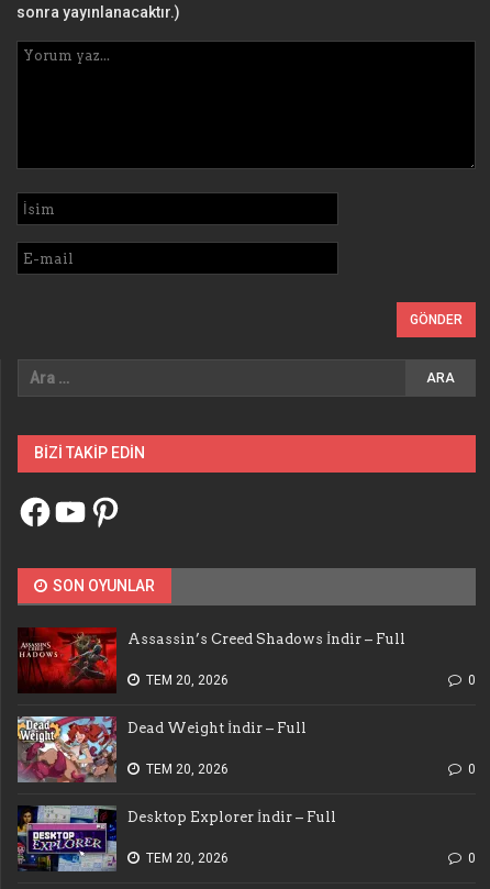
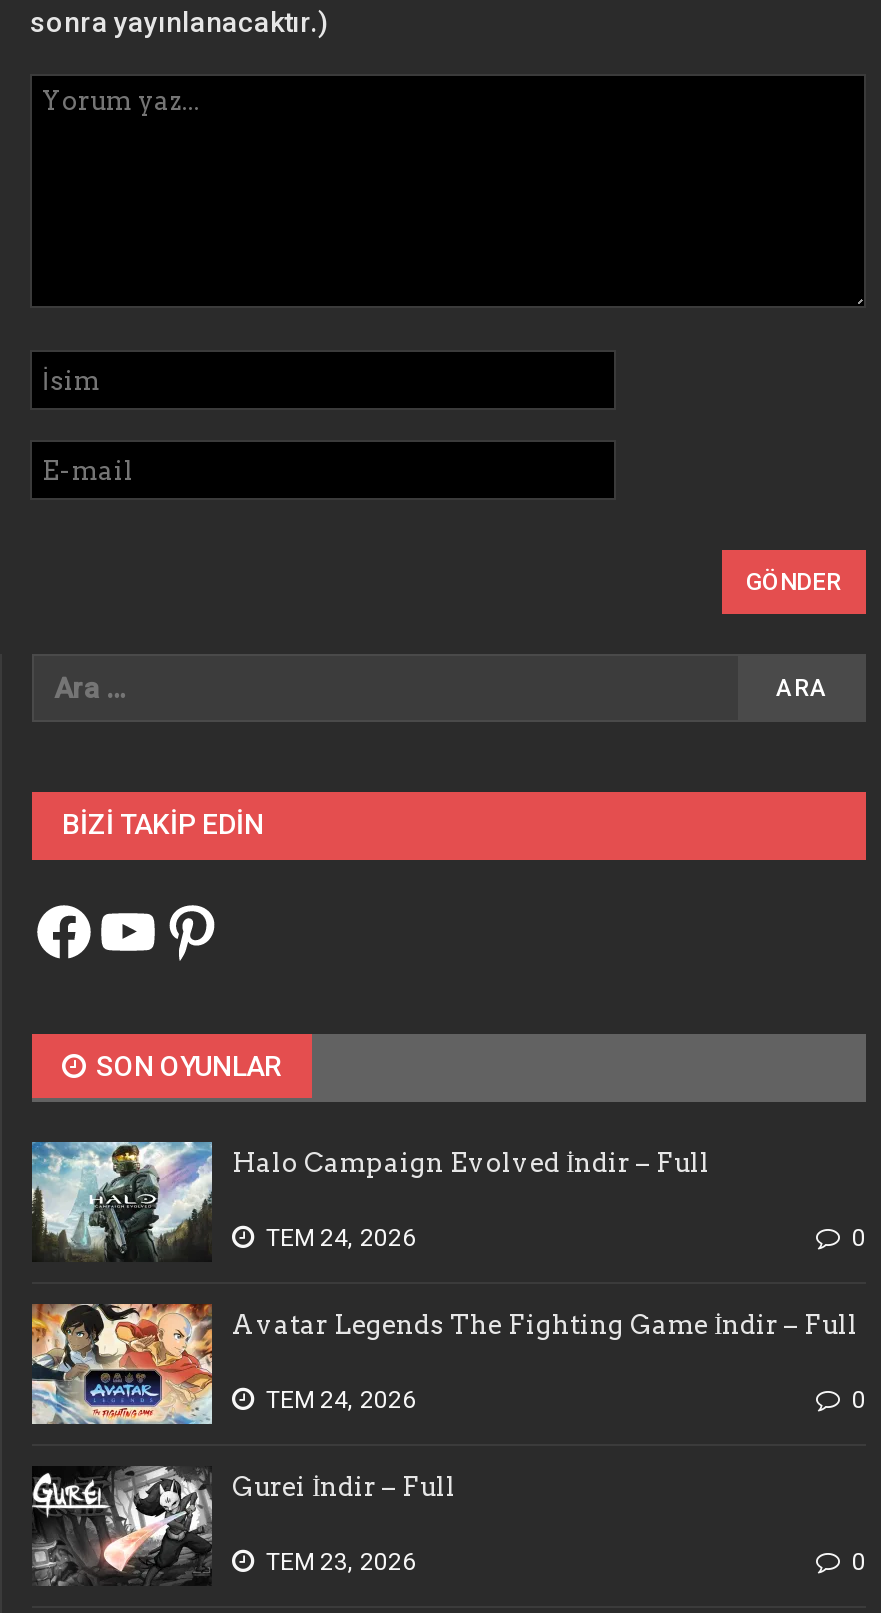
- [image]
- Assassin’s Creed Shadows İndir – Full
+ [image]
+ Halo Campaign Evolved İndir – Full

- TEM 20, 2026
+ TEM 24, 2026

- [image]
- Dead Weight İndir – Full
+ [image]
+ Avatar Legends The Fighting Game İndir – Full

- TEM 20, 2026
+ TEM 24, 2026

- [image]
- Desktop Explorer İndir – Full
+ [image]
+ Gurei İndir – Full

- TEM 20, 2026
+ TEM 23, 2026
